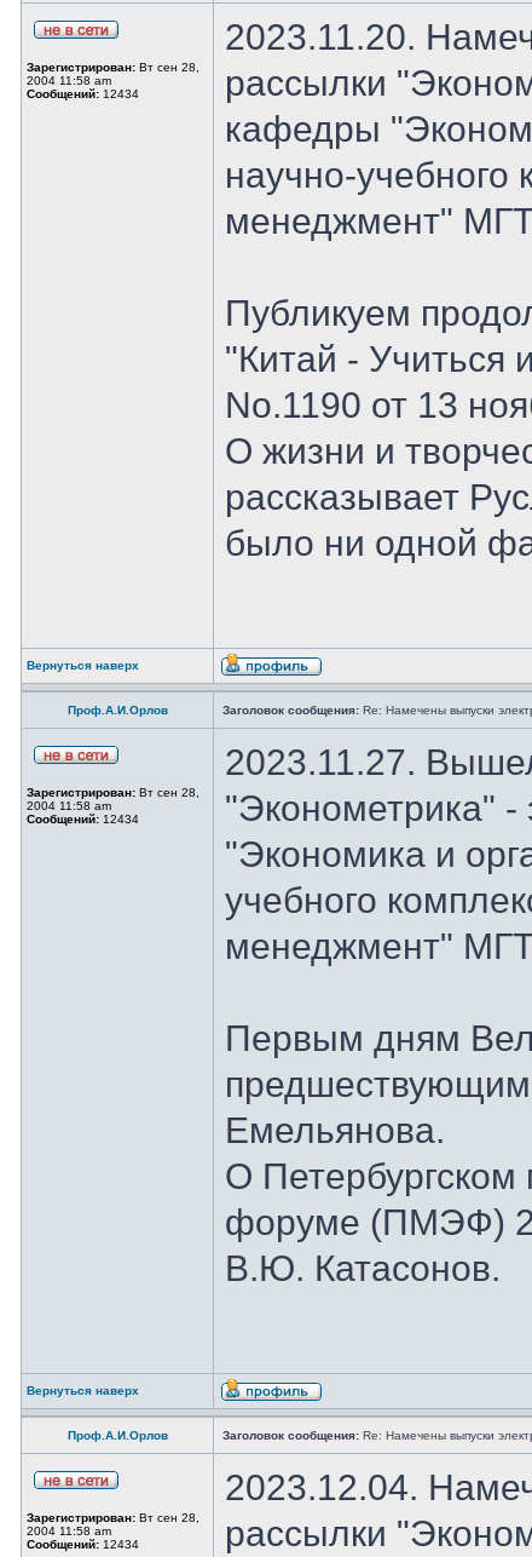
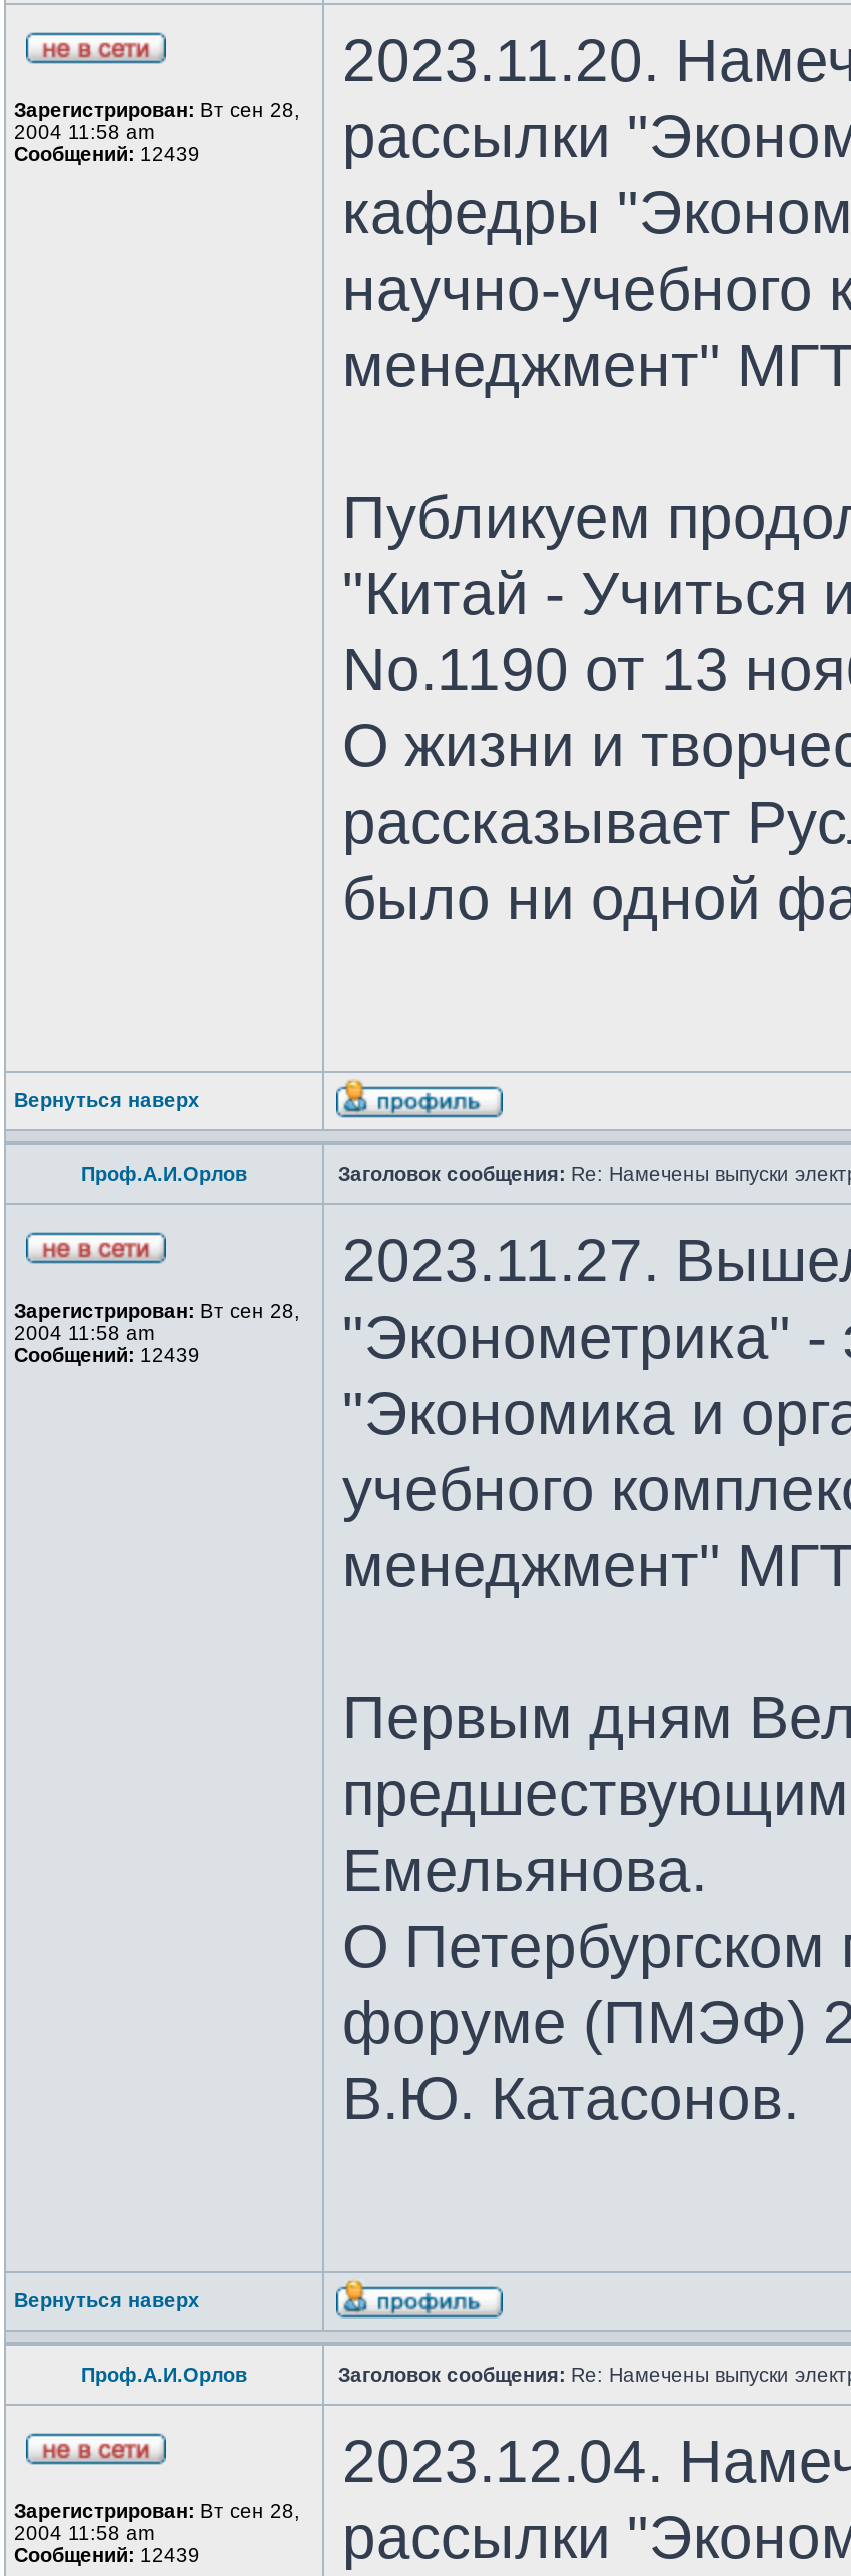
- Сообщений: 12434
+ Сообщений: 12439

- Сообщений: 12434
+ Сообщений: 12439

- Сообщений: 12434
+ Сообщений: 12439
